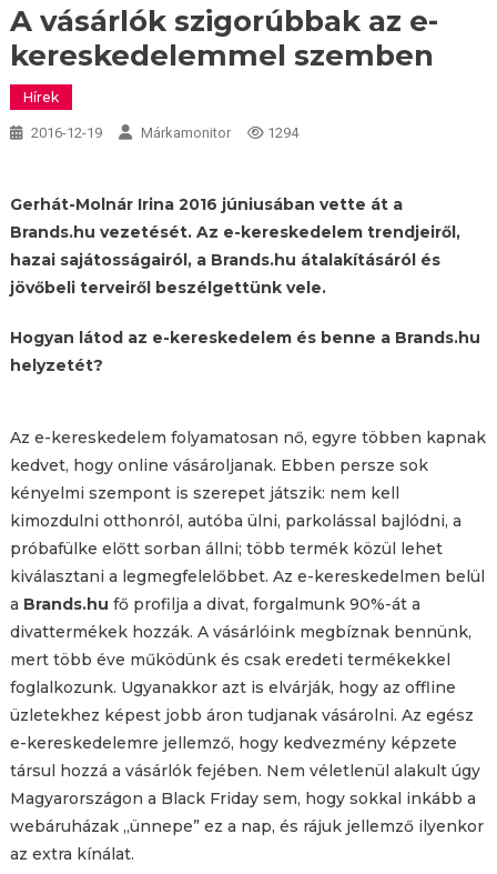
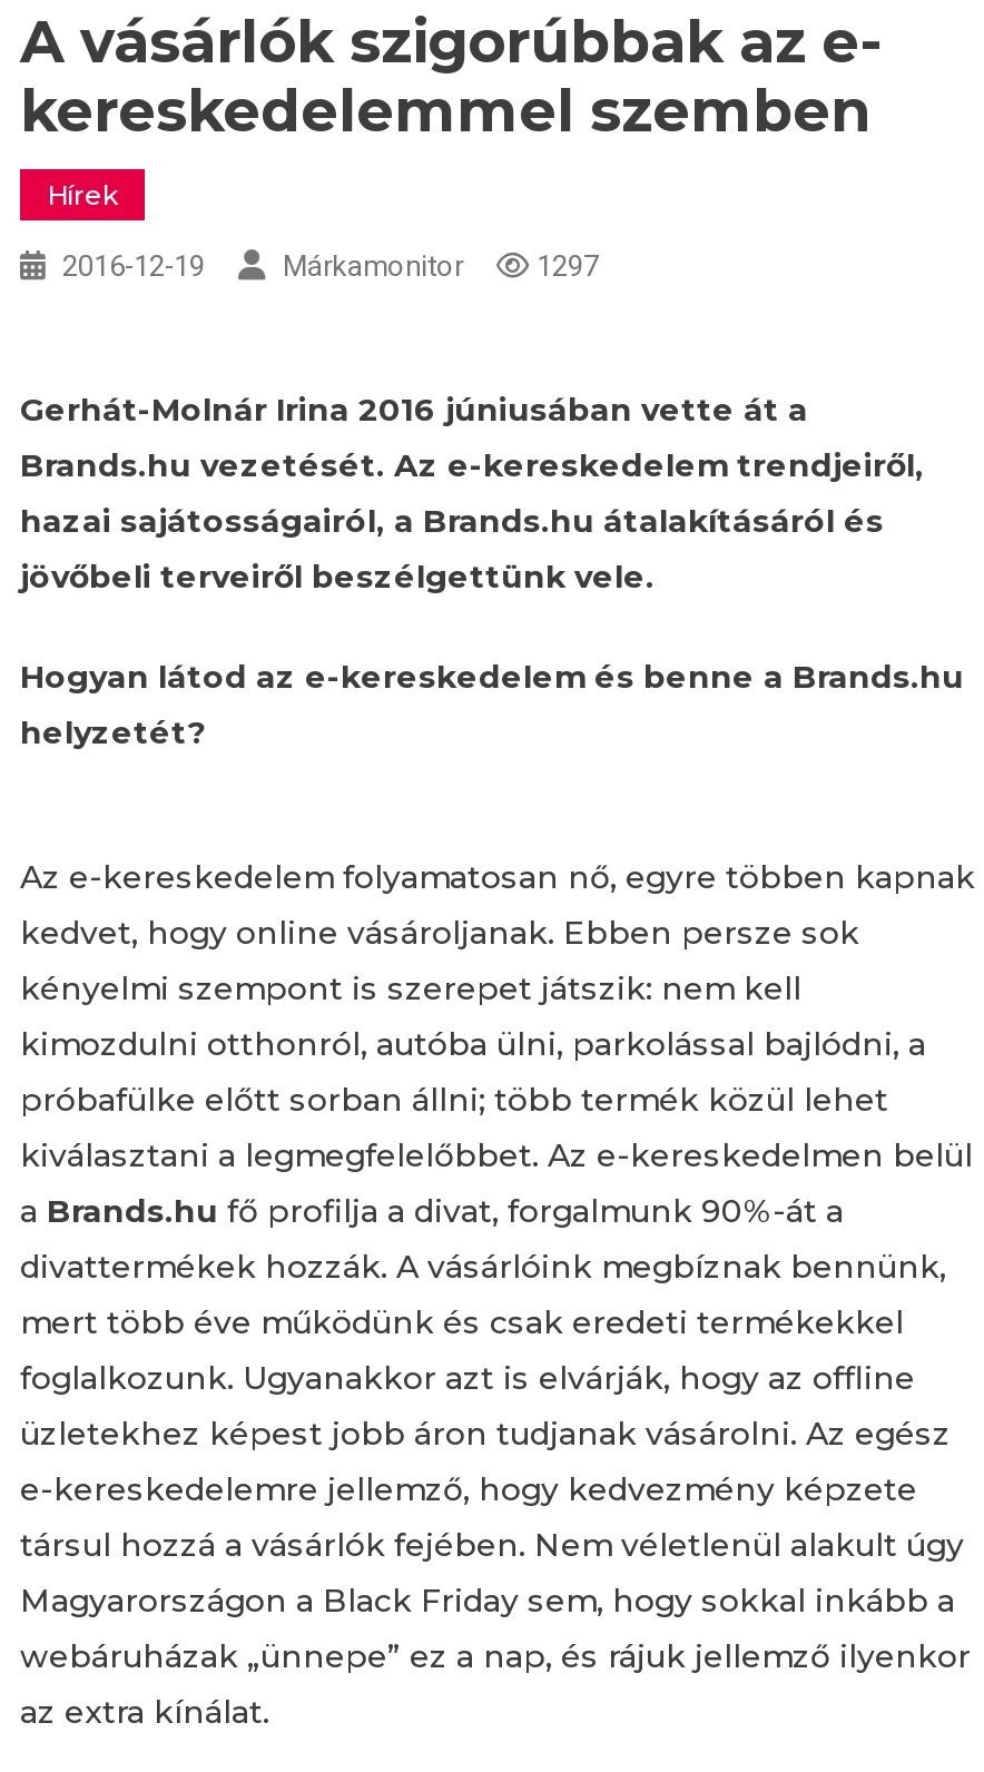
- 1294
+ 1297
